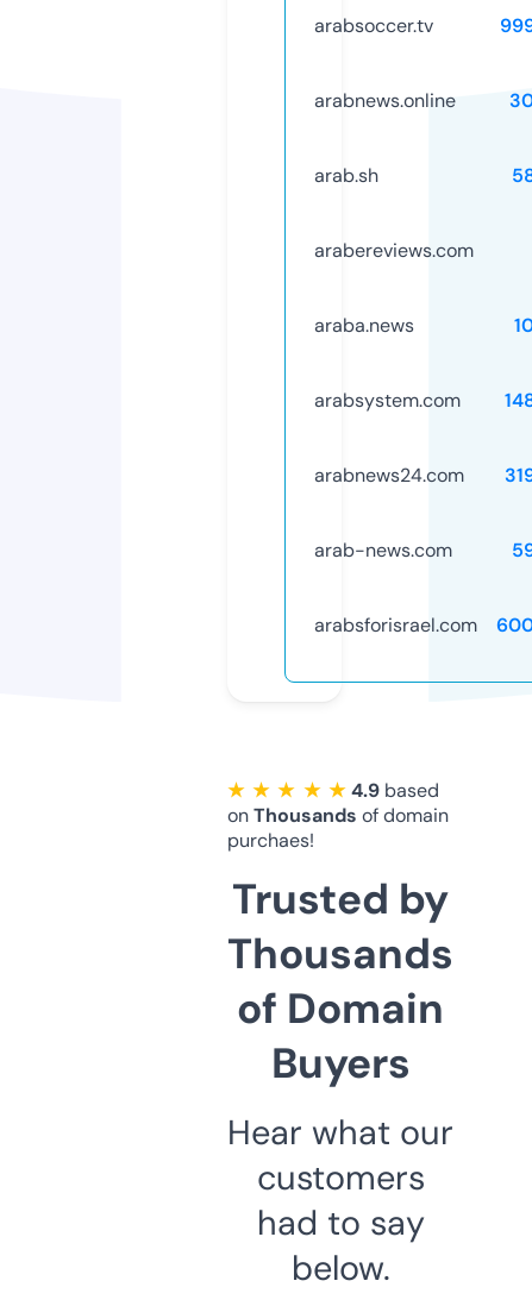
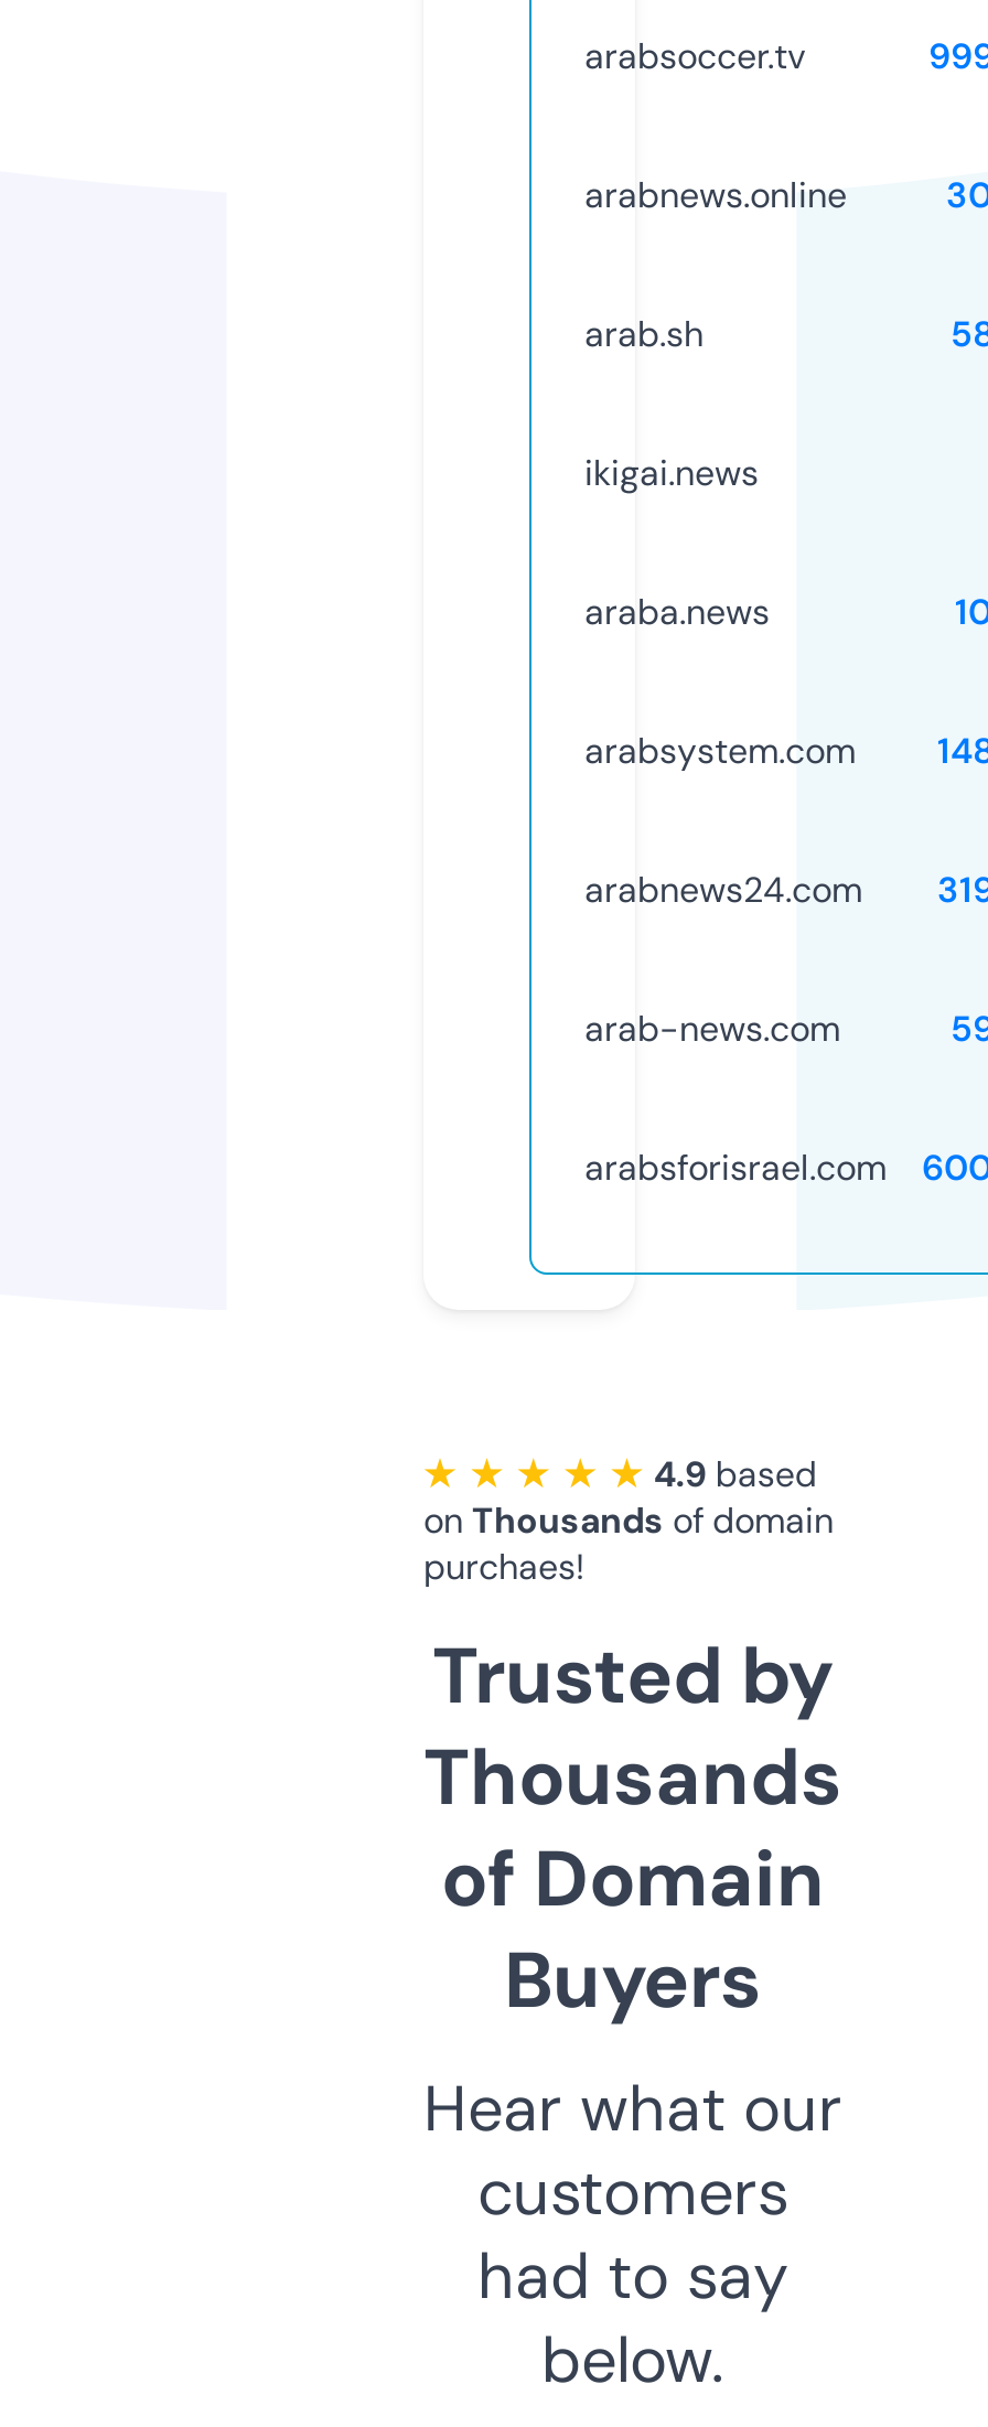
- arabereviews.com
+ ikigai.news
